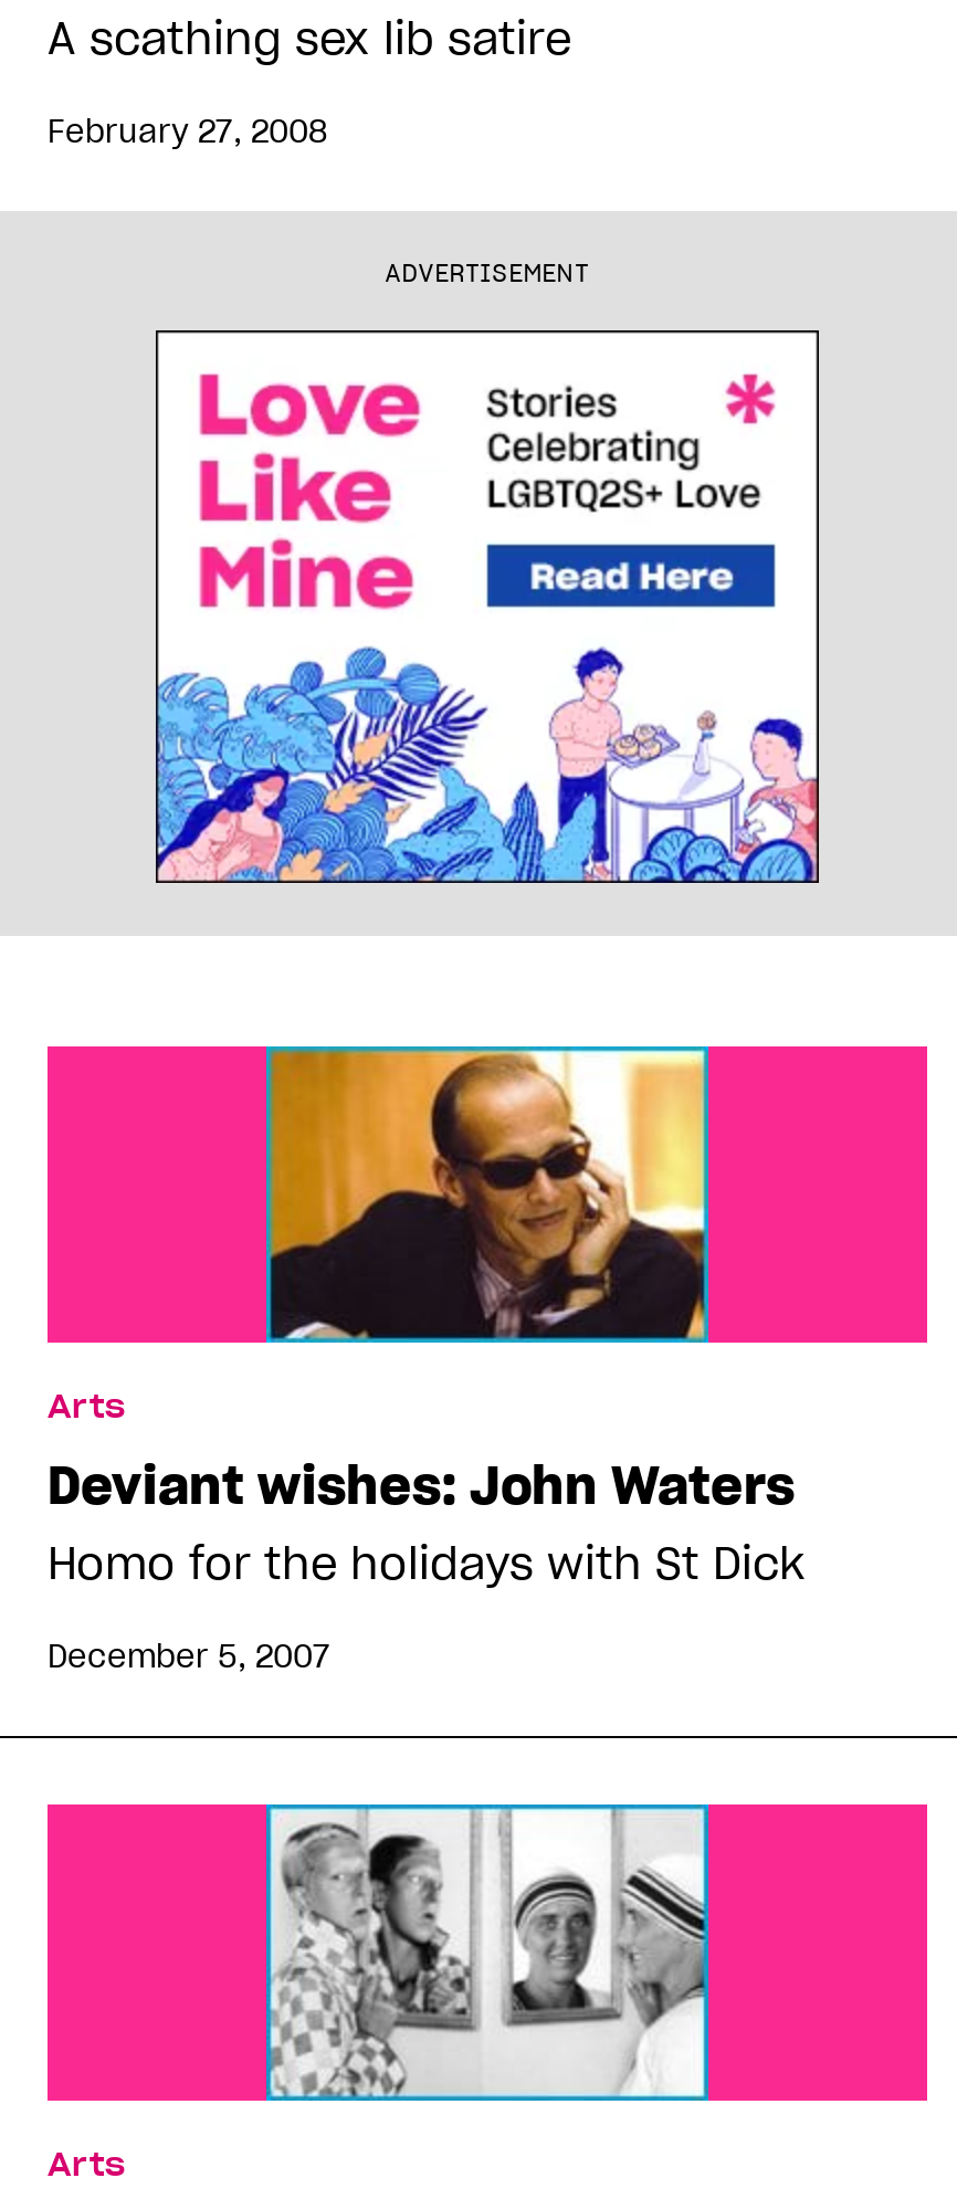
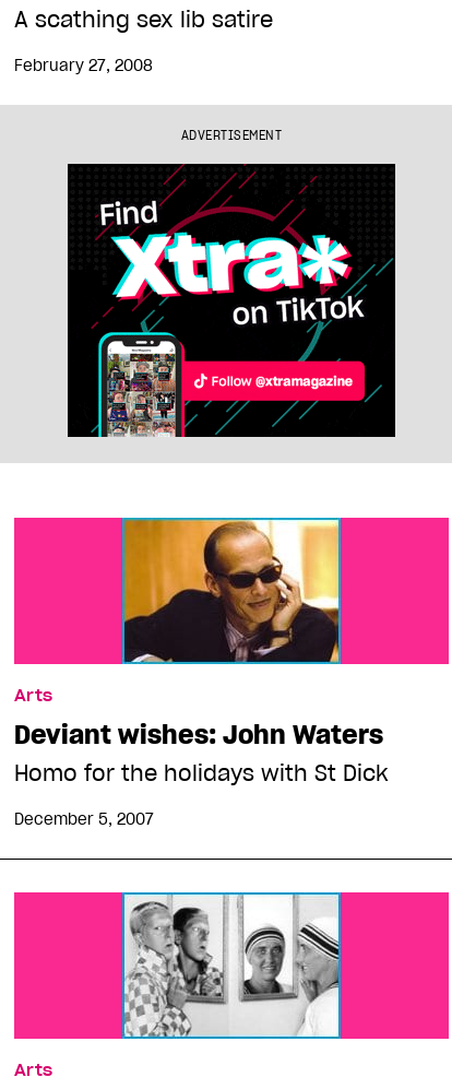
- [image]
+ [image]
